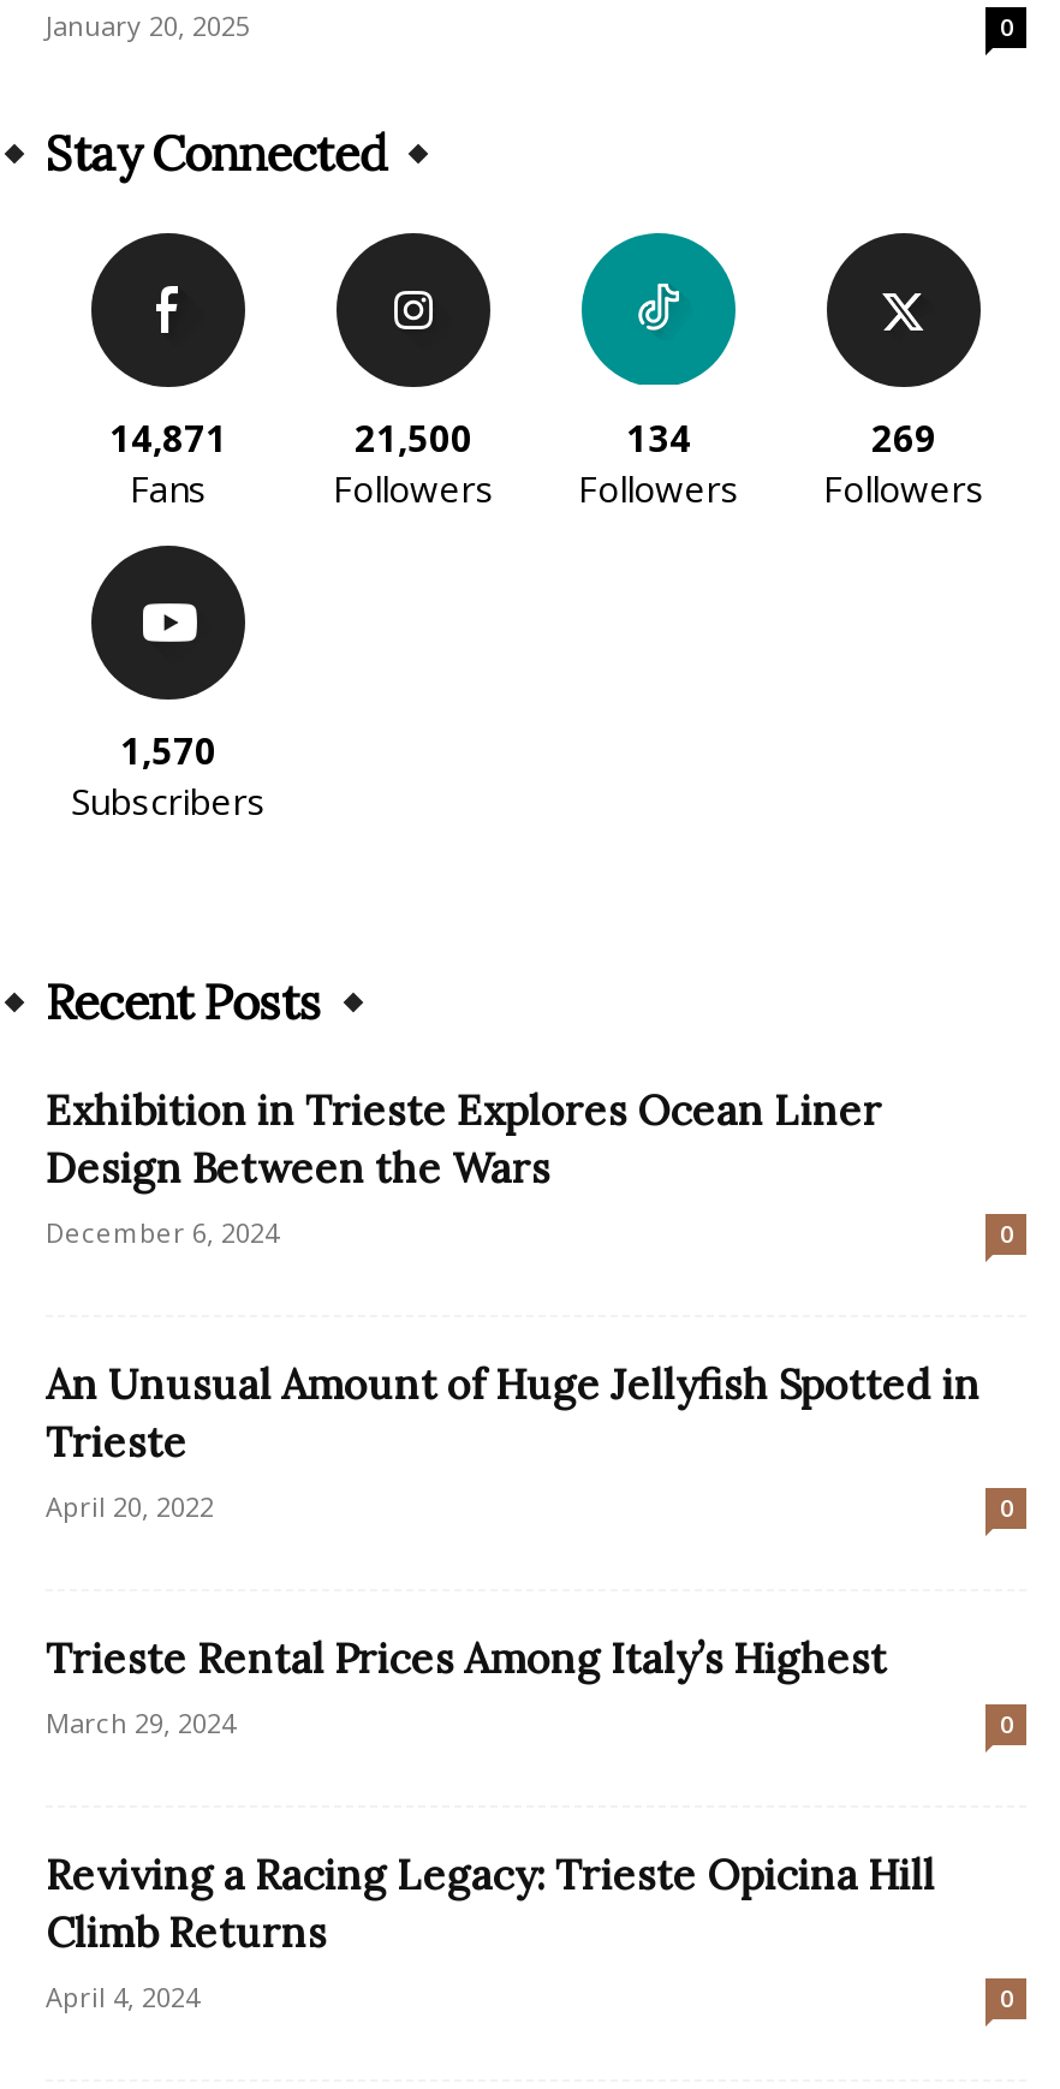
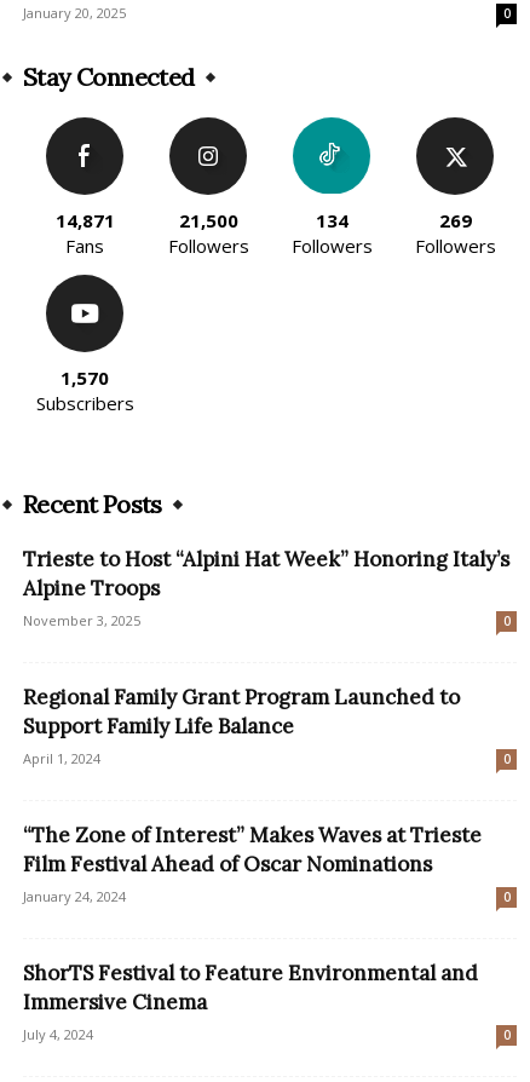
- Exhibition in Trieste Explores Ocean Liner
- Design Between the Wars
- December 6, 2024
+ Trieste to Host “Alpini Hat Week” Honoring Italy’s
+ Alpine Troops
+ November 3, 2025

- An Unusual Amount of Huge Jellyfish Spotted in
- Trieste
- April 20, 2022
+ Regional Family Grant Program Launched to
+ Support Family Life Balance
+ April 1, 2024

- Trieste Rental Prices Among Italy’s Highest
- March 29, 2024
+ “The Zone of Interest” Makes Waves at Trieste
+ Film Festival Ahead of Oscar Nominations
+ January 24, 2024

- Reviving a Racing Legacy: Trieste Opicina Hill
- Climb Returns
- April 4, 2024
+ ShorTS Festival to Feature Environmental and
+ Immersive Cinema
+ July 4, 2024
